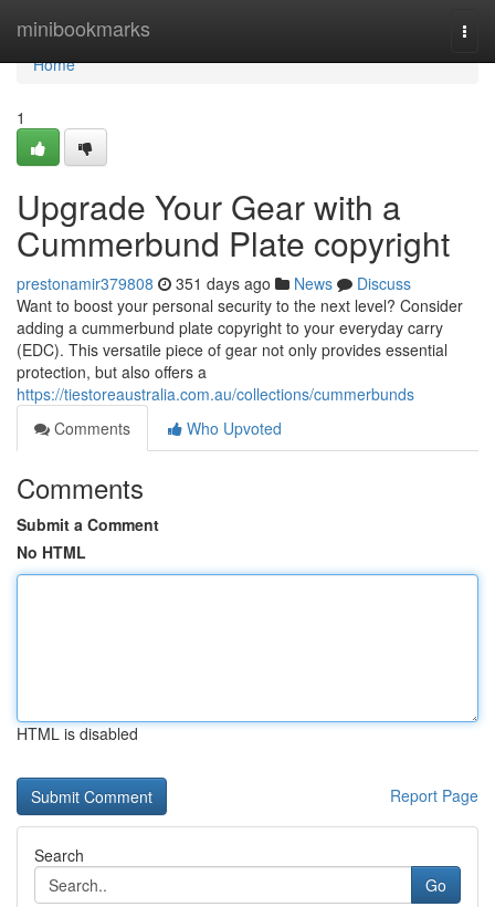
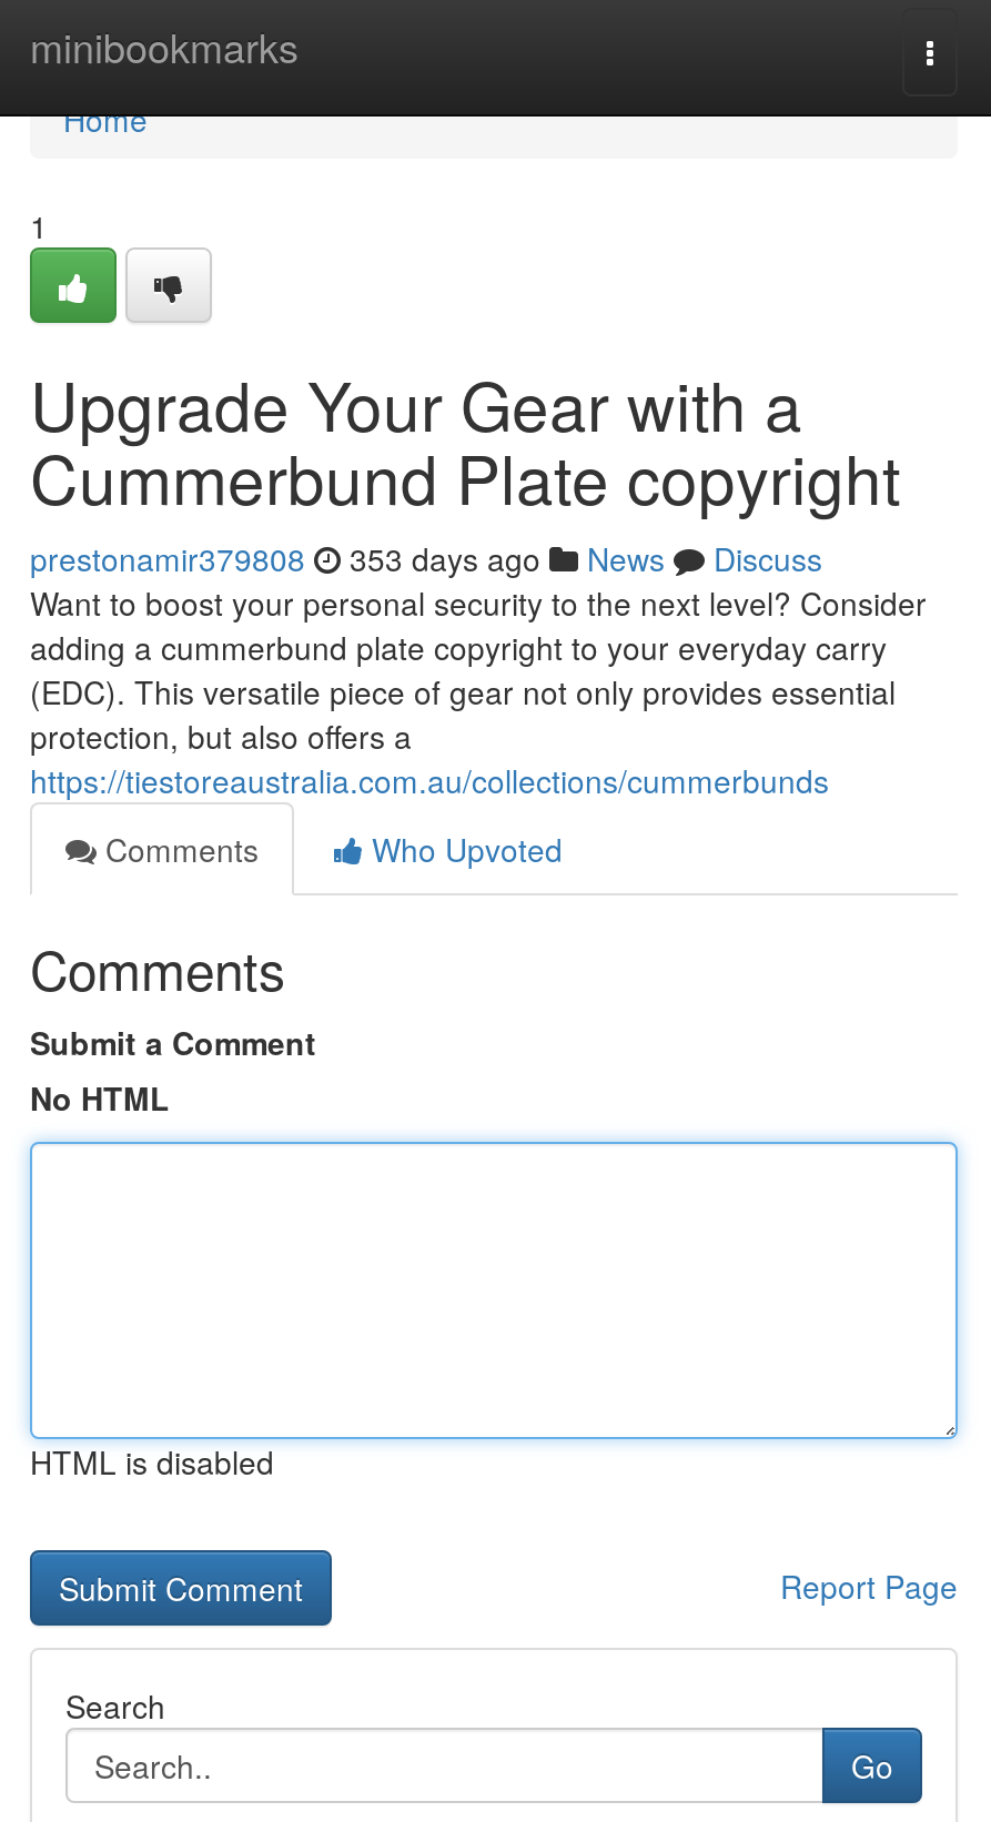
- prestonamir379808 351 days ago News Discuss
+ prestonamir379808 353 days ago News Discuss
